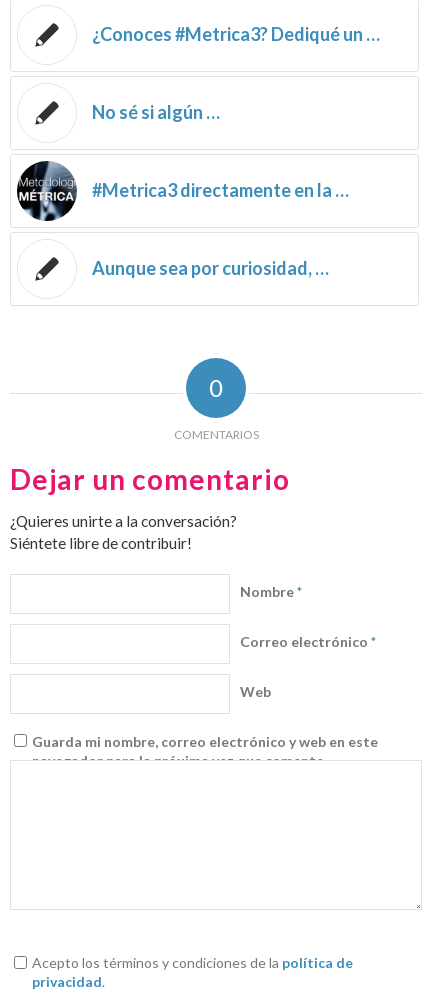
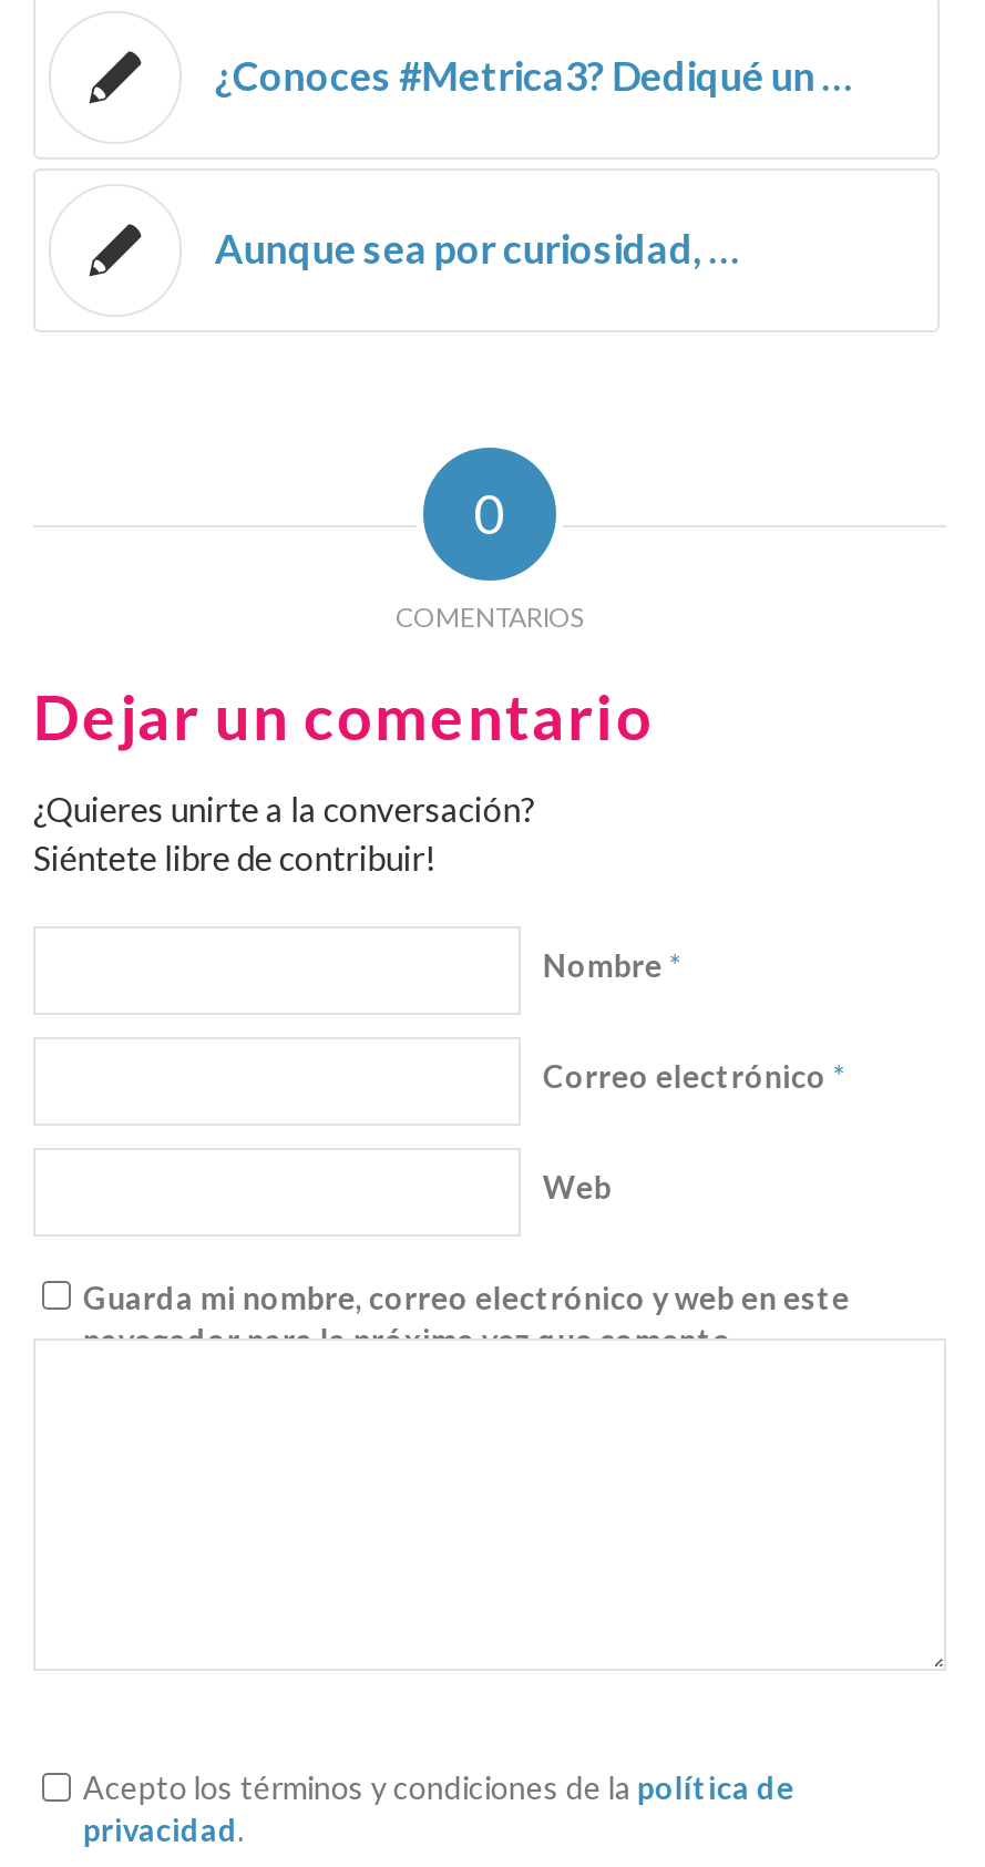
- No sé si algún …

- [image]
- #Metrica3 directamente en la …
